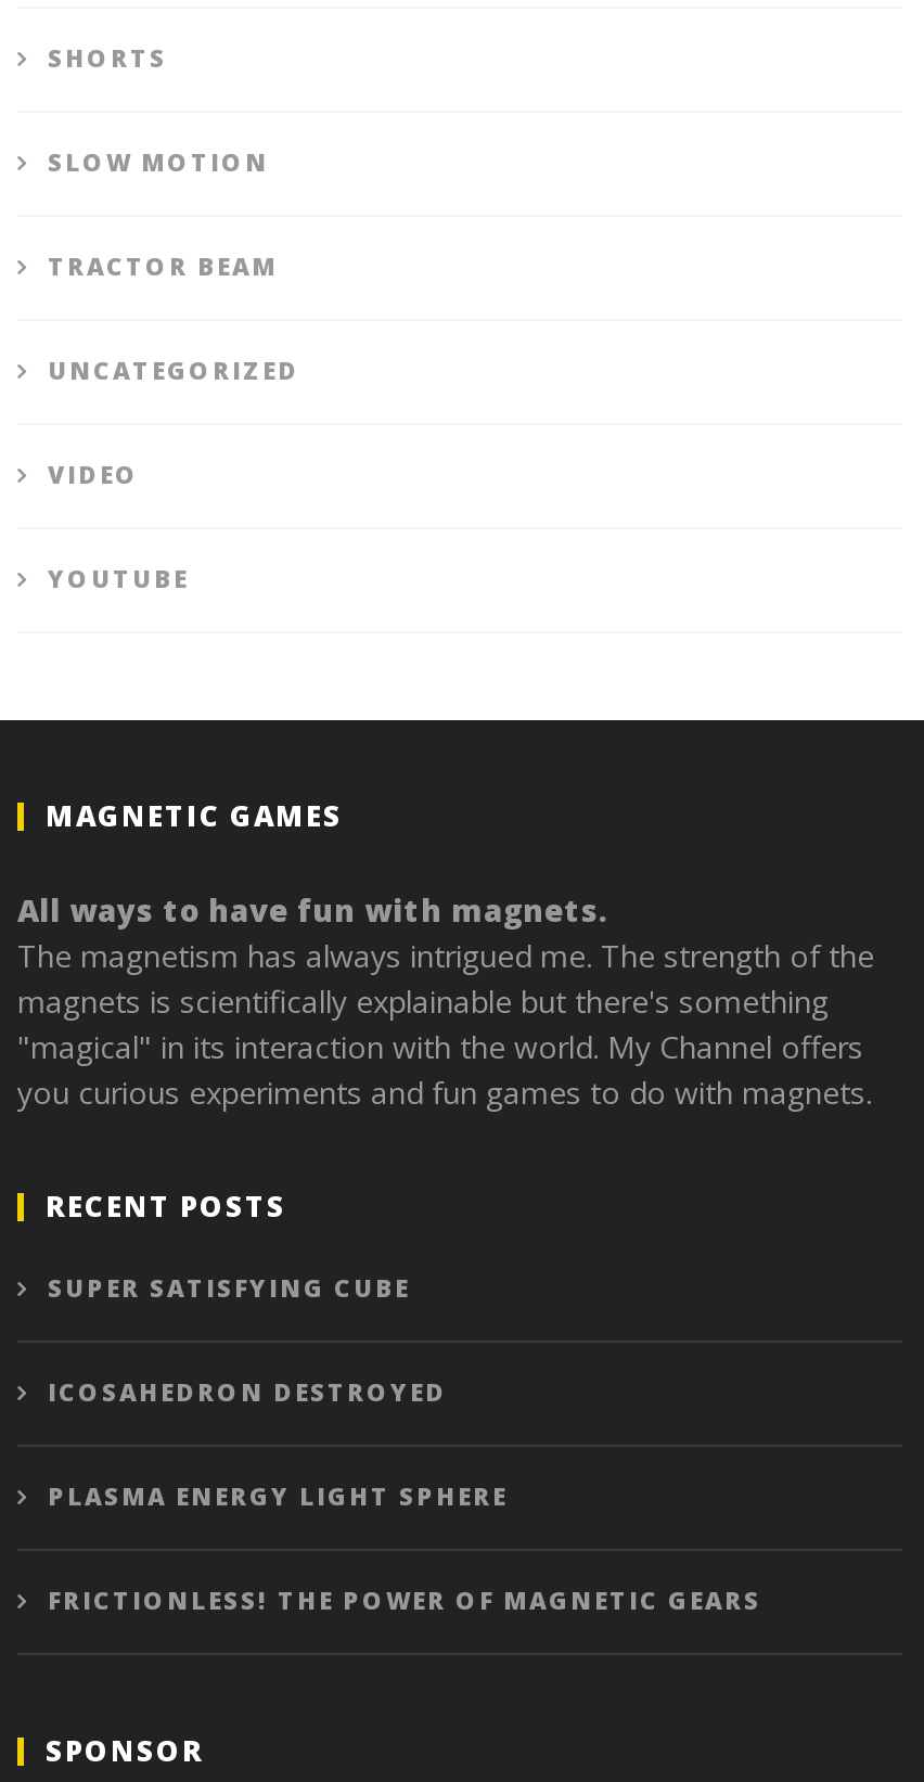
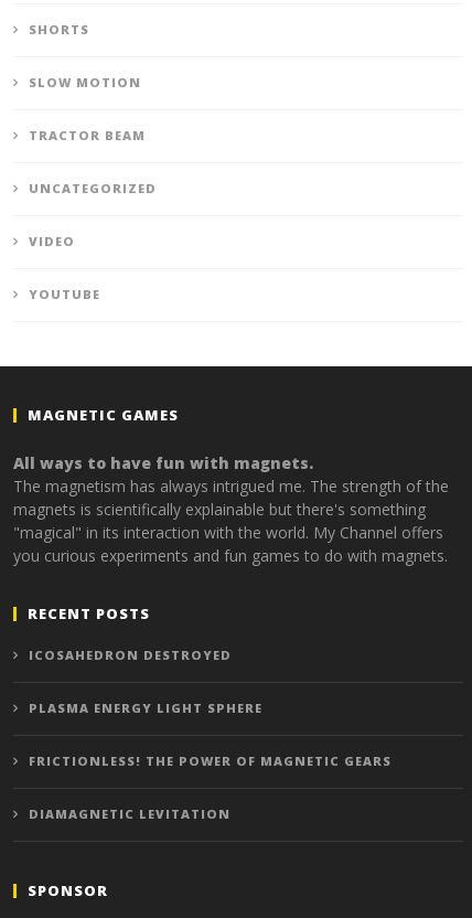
- SUPER SATISFYING CUBE

moved up: ICOSAHEDRON DESTROYED | PLASMA ENERGY LIGHT SPHERE | FRICTIONLESS! THE POWER OF MAGNETIC GEARS

+ DIAMAGNETIC LEVITATION
